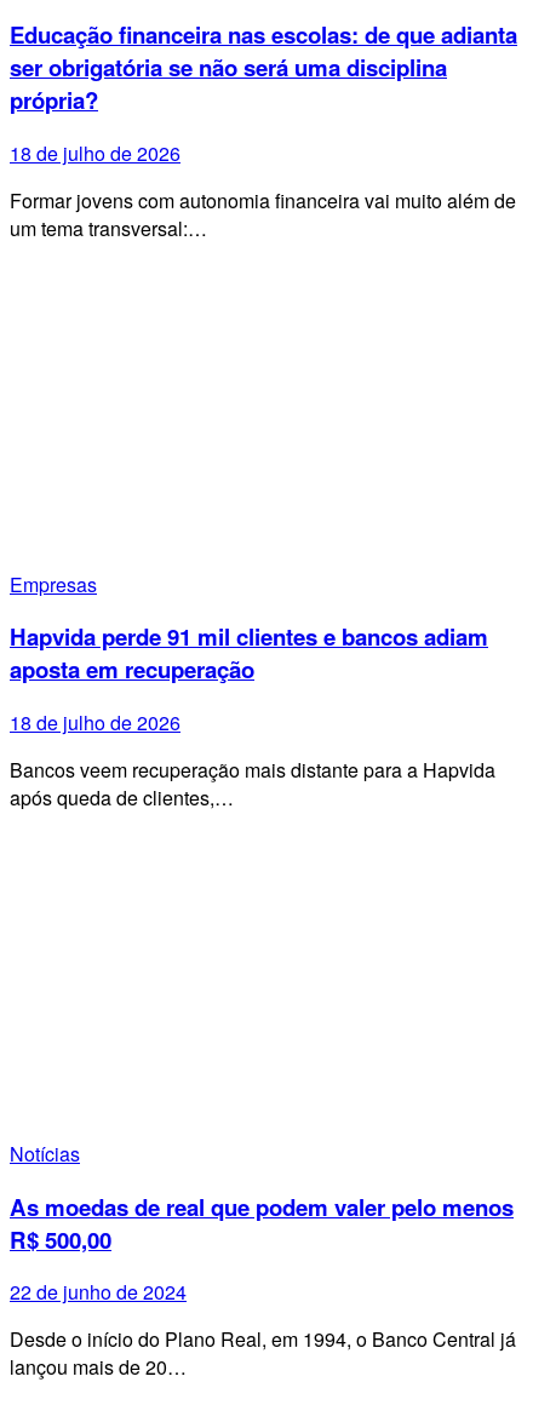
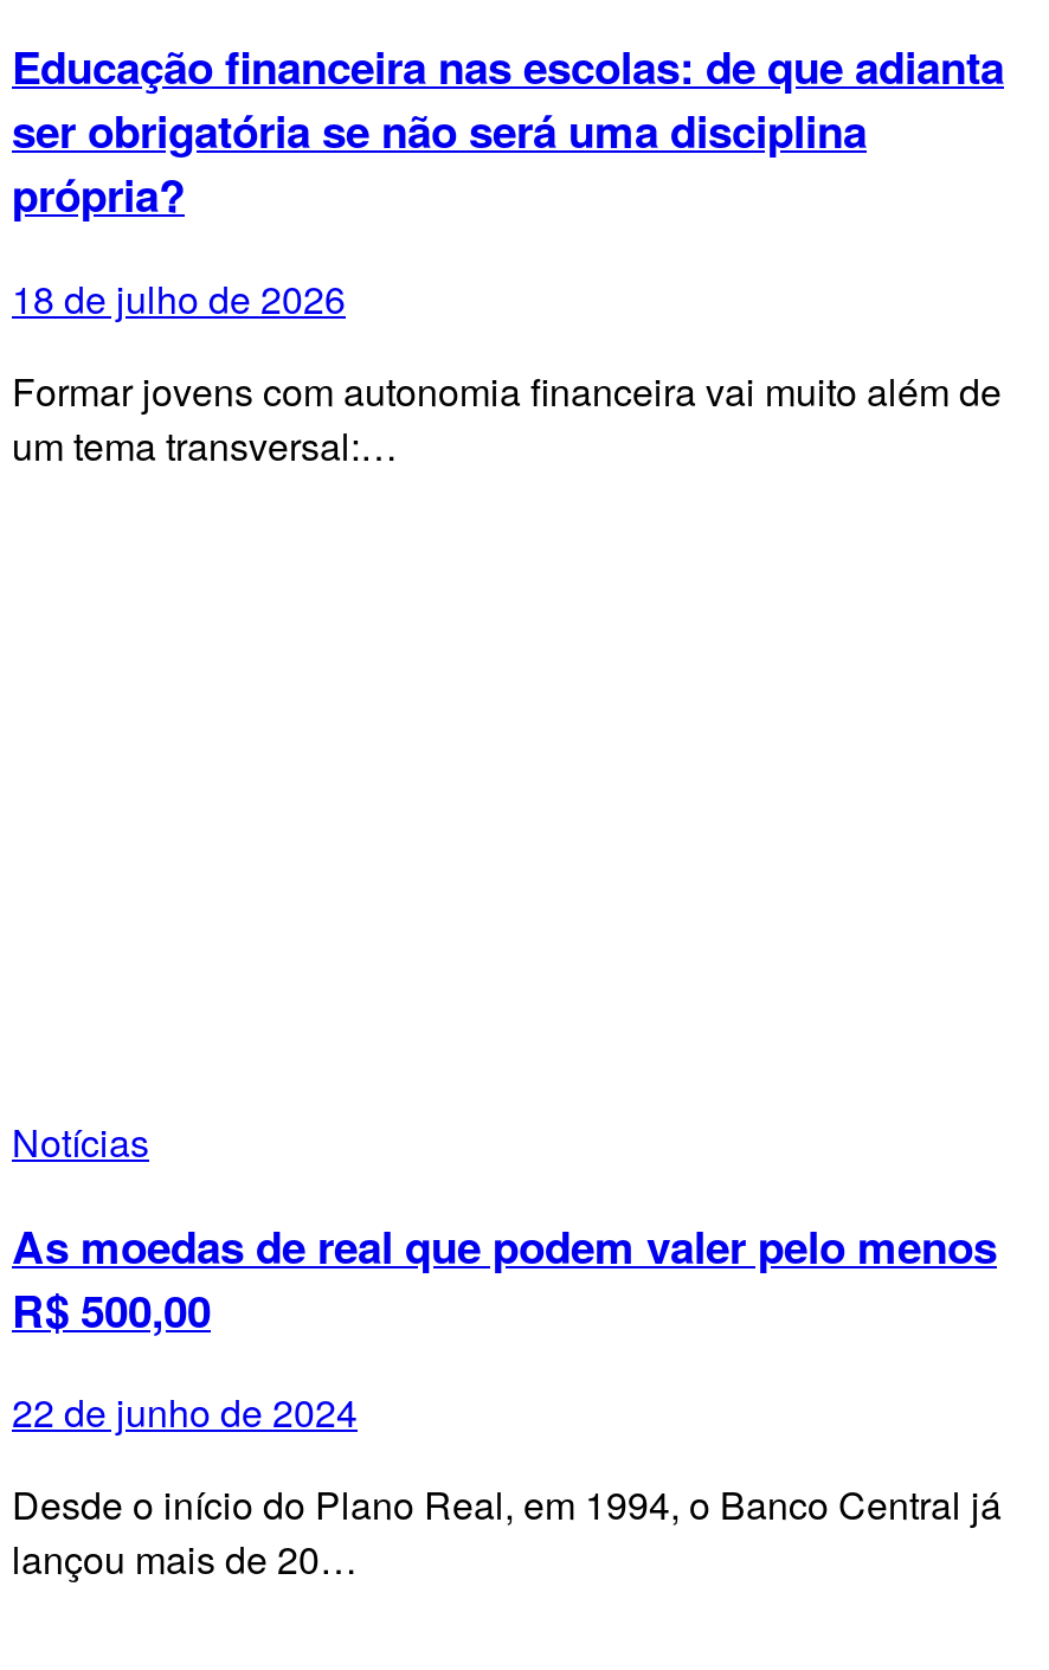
- Empresas
- Hapvida perde 91 mil clientes e bancos adiam
- aposta em recuperação
- 18 de julho de 2026
- Bancos veem recuperação mais distante para a Hapvida
- após queda de clientes,…
